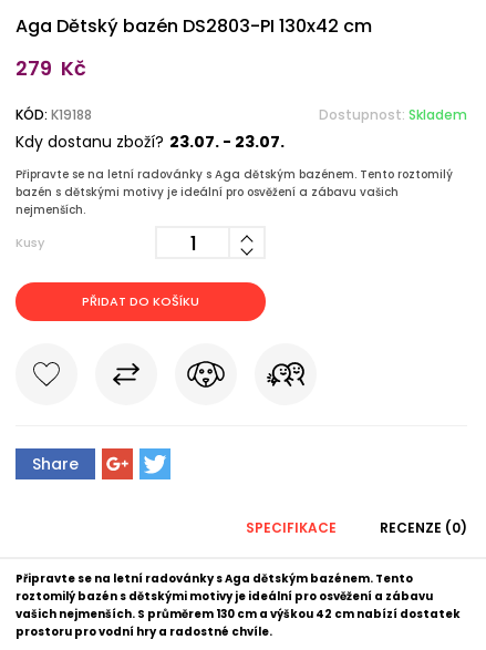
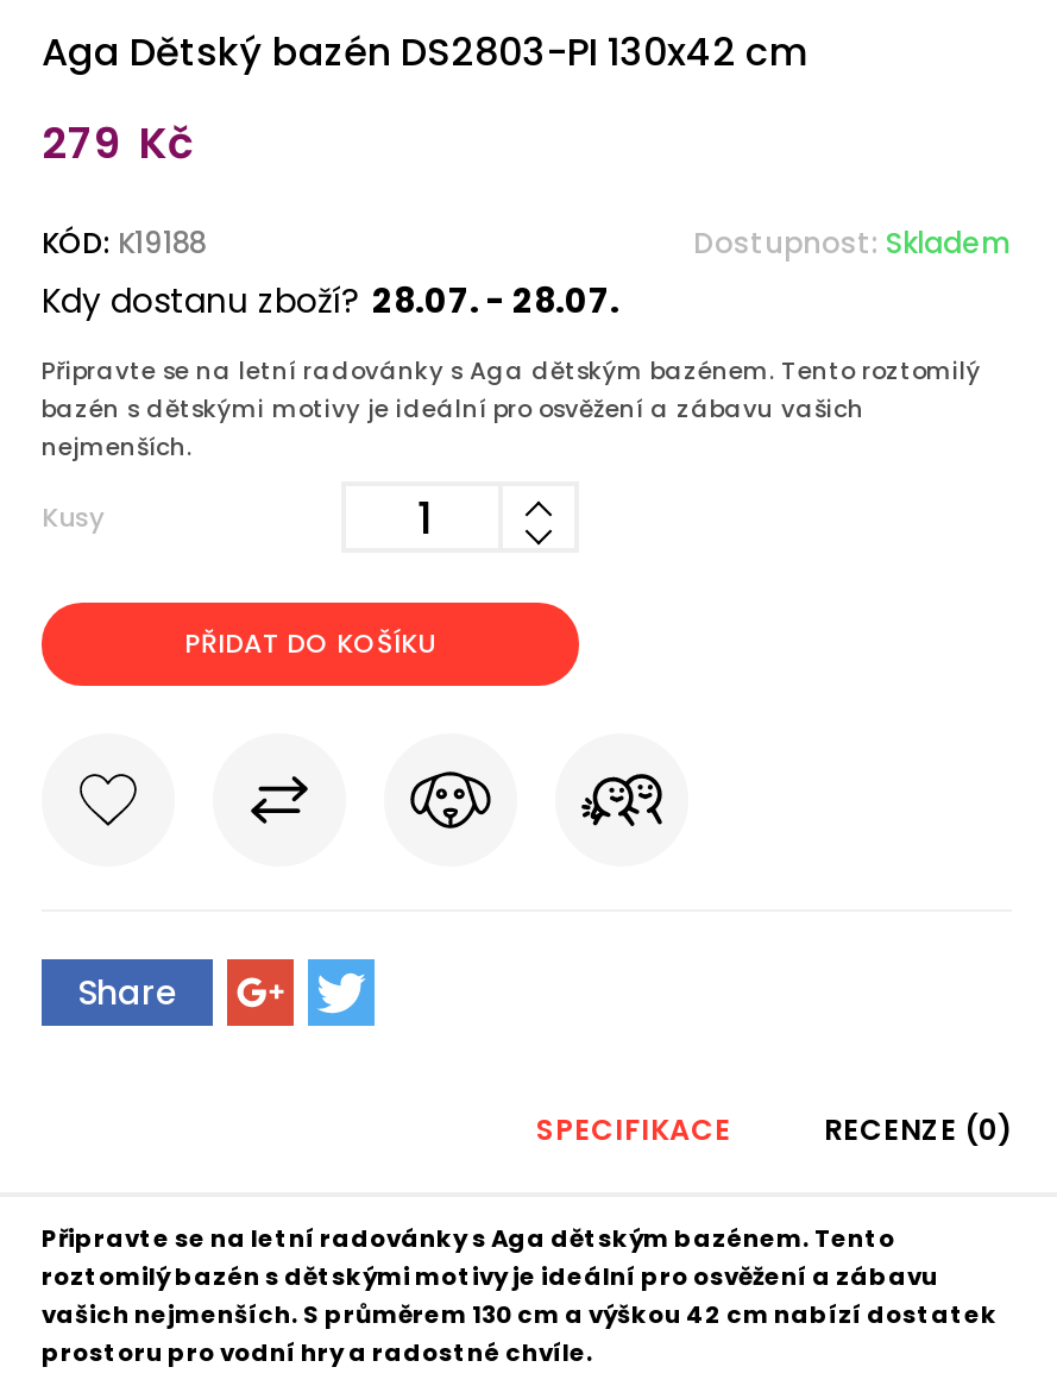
- Kdy dostanu zboží? 23.07. - 23.07.
+ Kdy dostanu zboží? 28.07. - 28.07.
